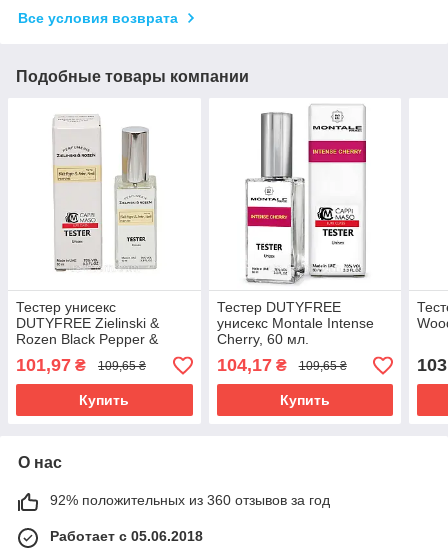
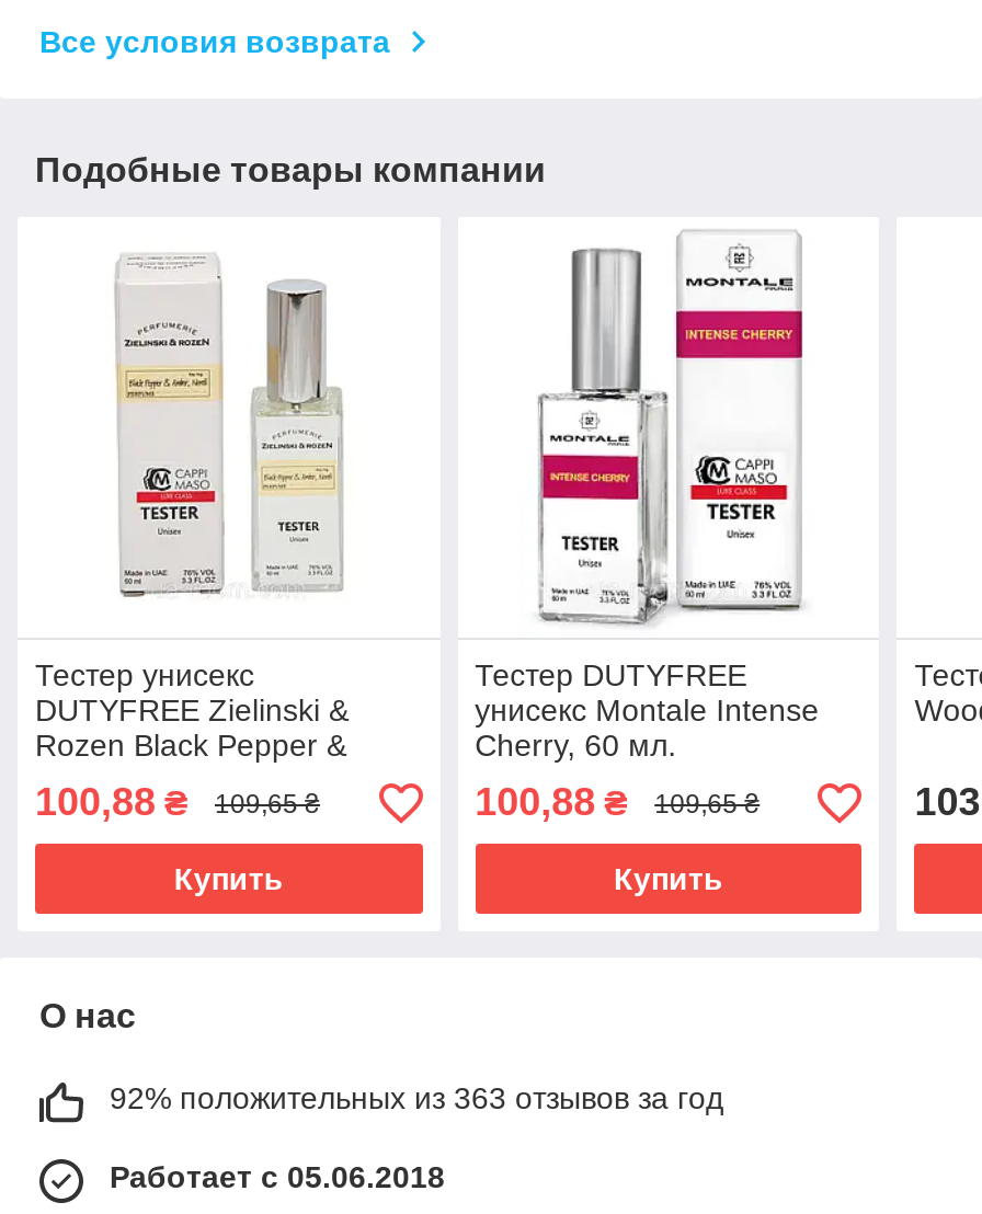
- 101,97 ₴
+ 100,88 ₴

- 104,17 ₴ 109,65 ₴
+ 100,88 ₴ 109,65 ₴

- 92% положительных из 360 отзывов за год
+ 92% положительных из 363 отзывов за год
